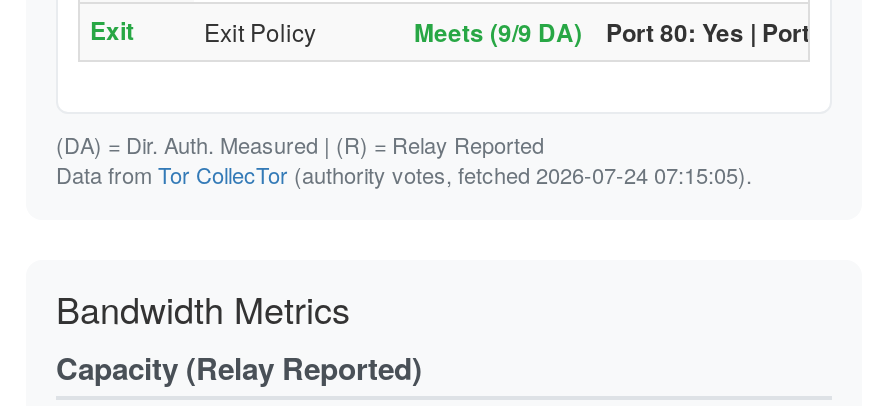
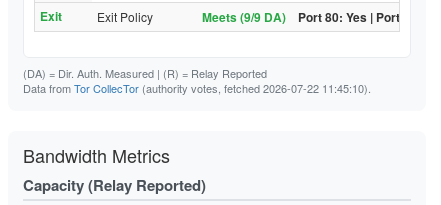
- Data from Tor CollecTor (authority votes, fetched 2026-07-24 07:15:05).
+ Data from Tor CollecTor (authority votes, fetched 2026-07-22 11:45:10).
